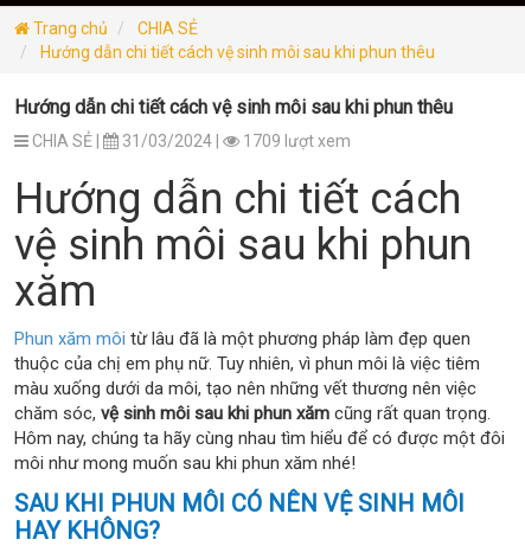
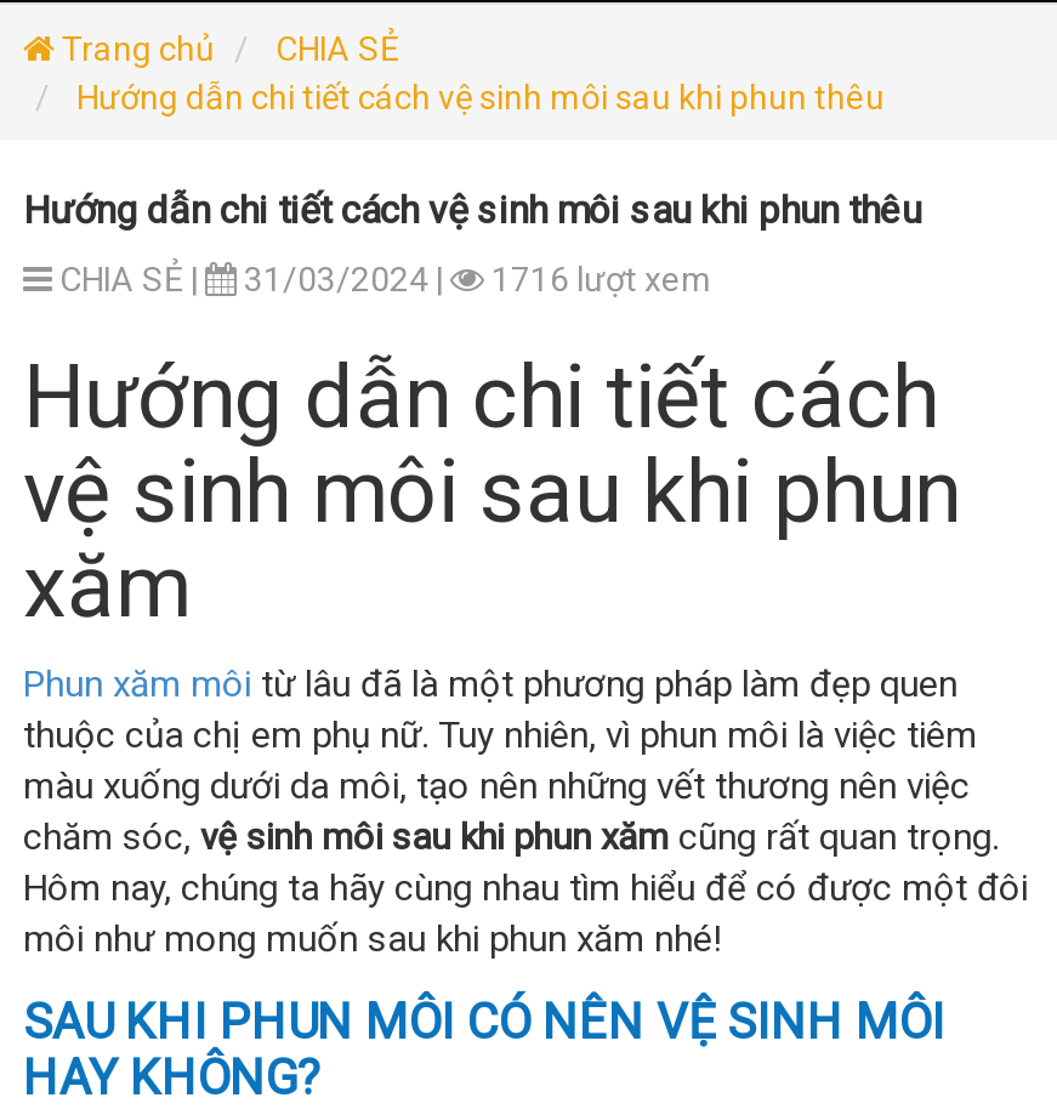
- 1709 lượt xem
+ 1716 lượt xem
